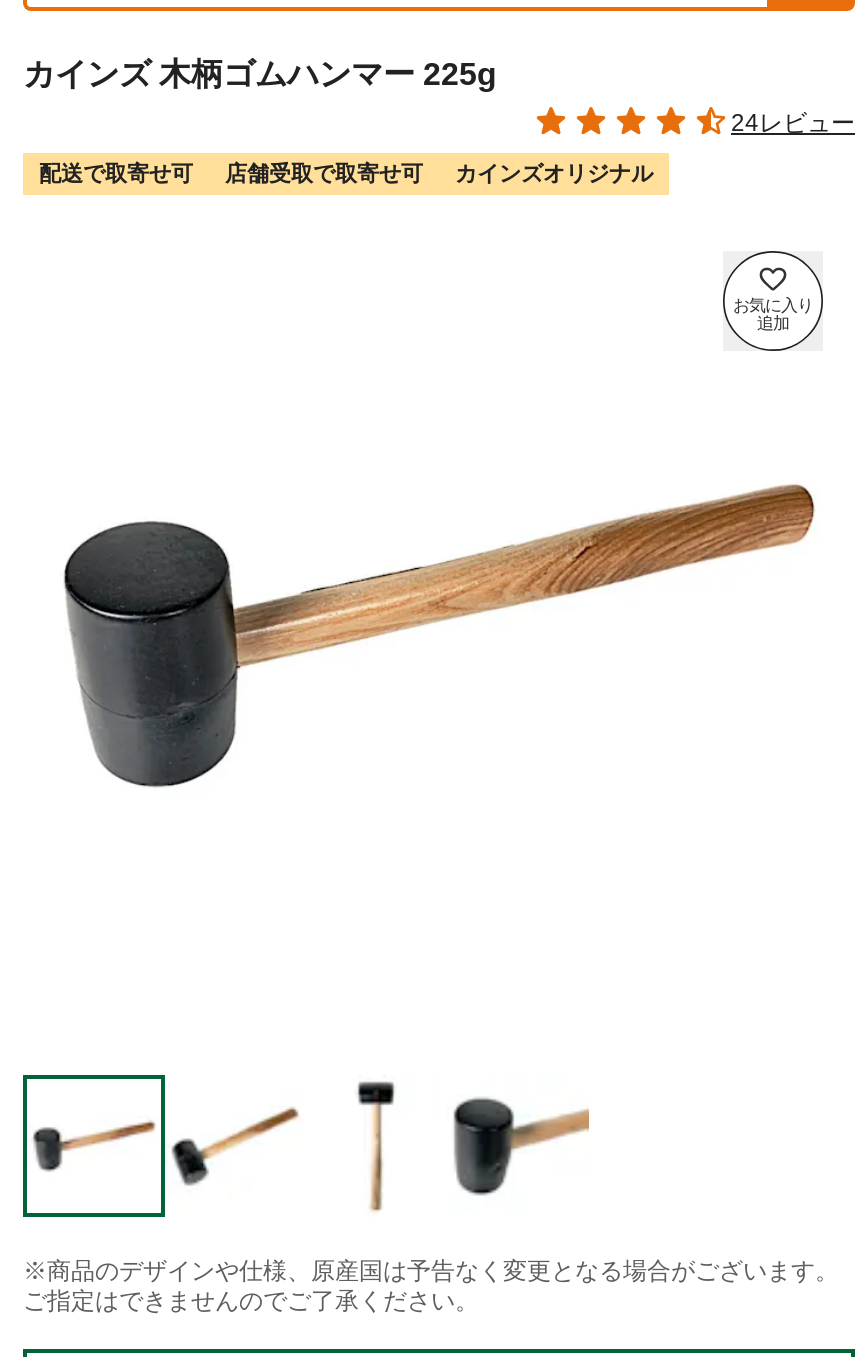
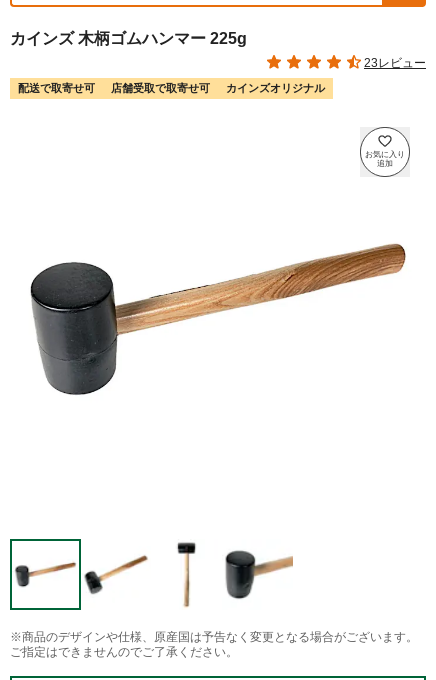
- 24レビュー
+ 23レビュー
